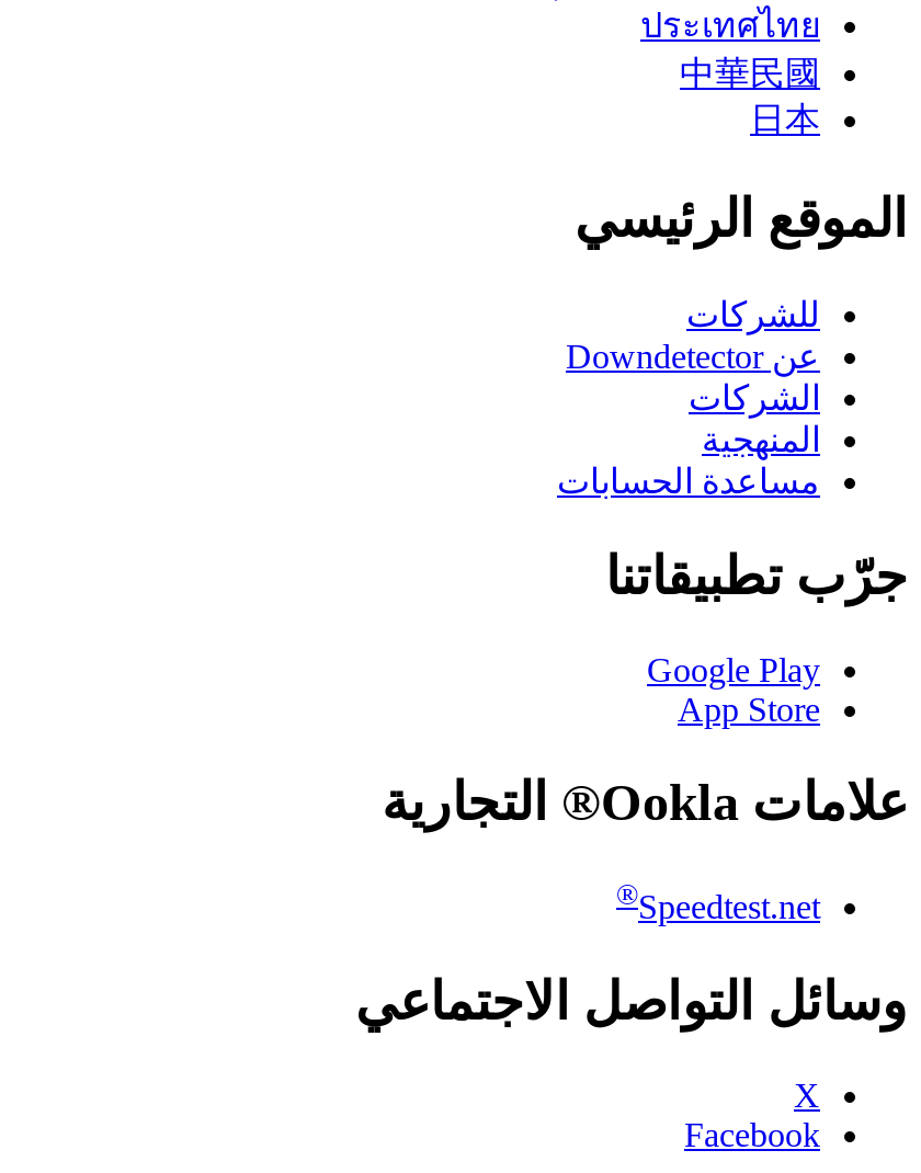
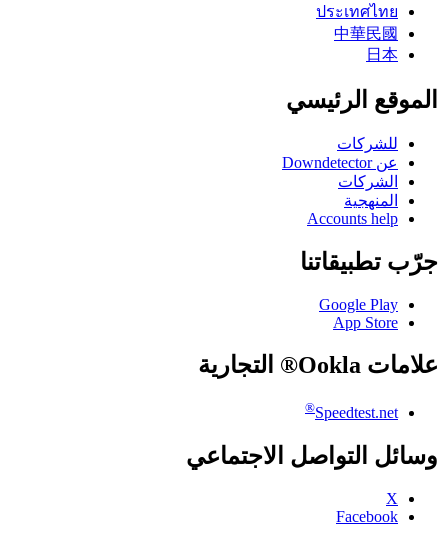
- مساعدة الحسابات
+ Accounts help
